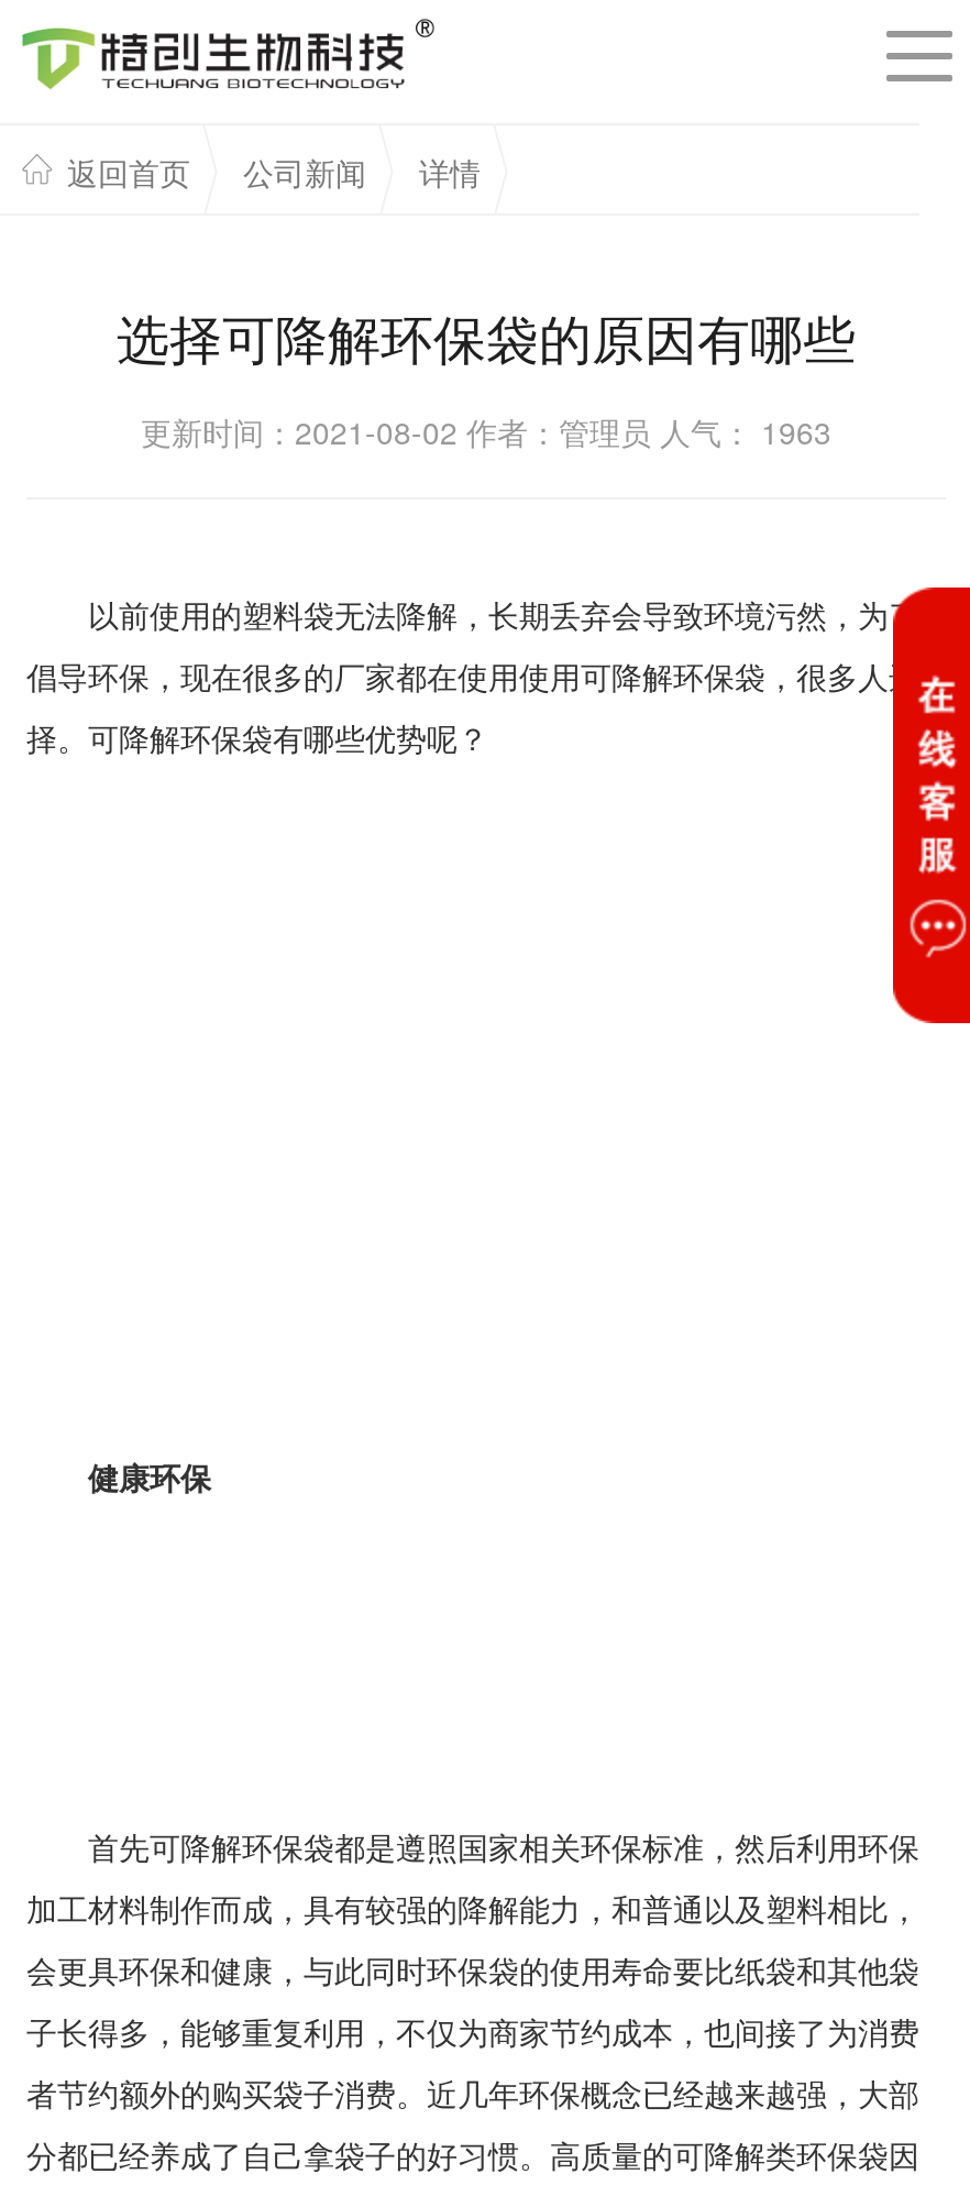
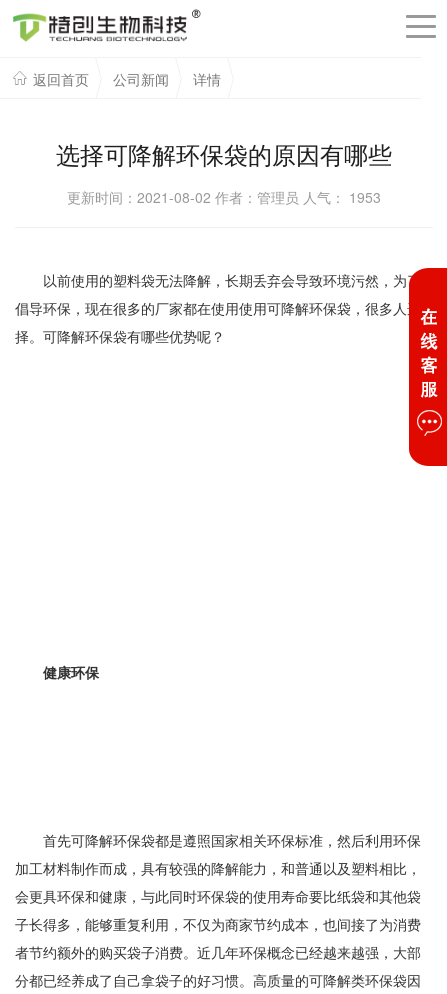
- 更新时间：2021-08-02 作者：管理员 人气：1963
+ 更新时间：2021-08-02 作者：管理员 人气：1953
